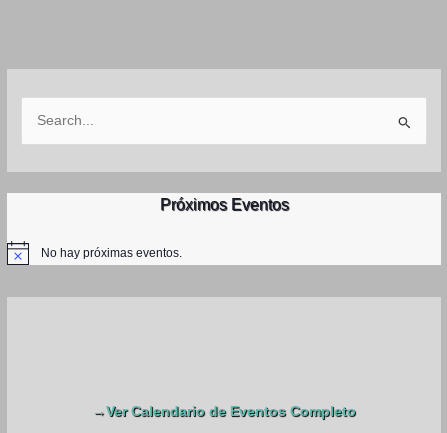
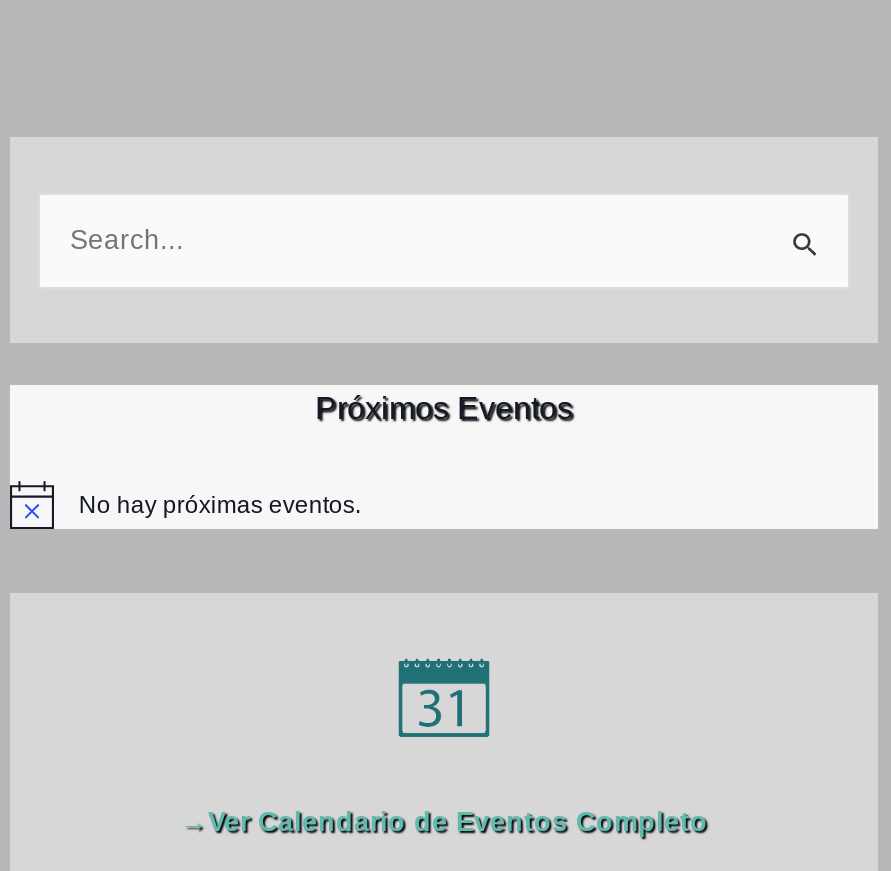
+ [image]
